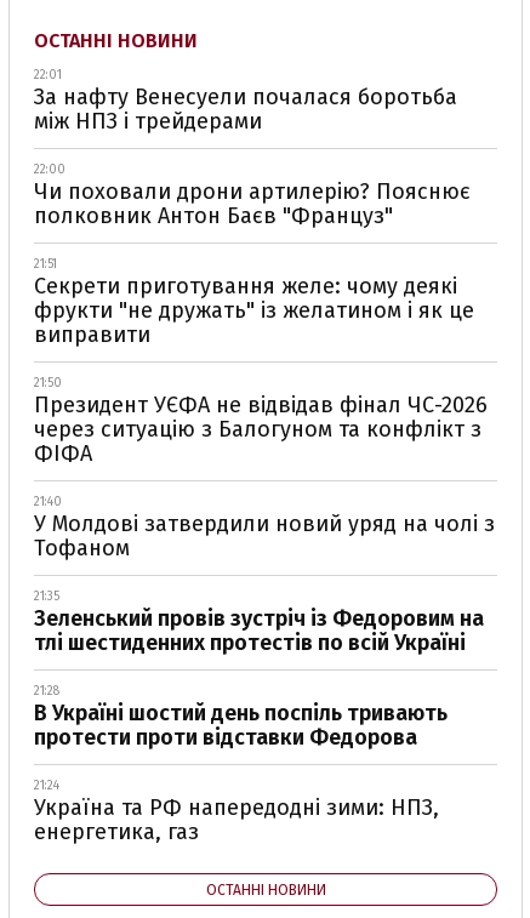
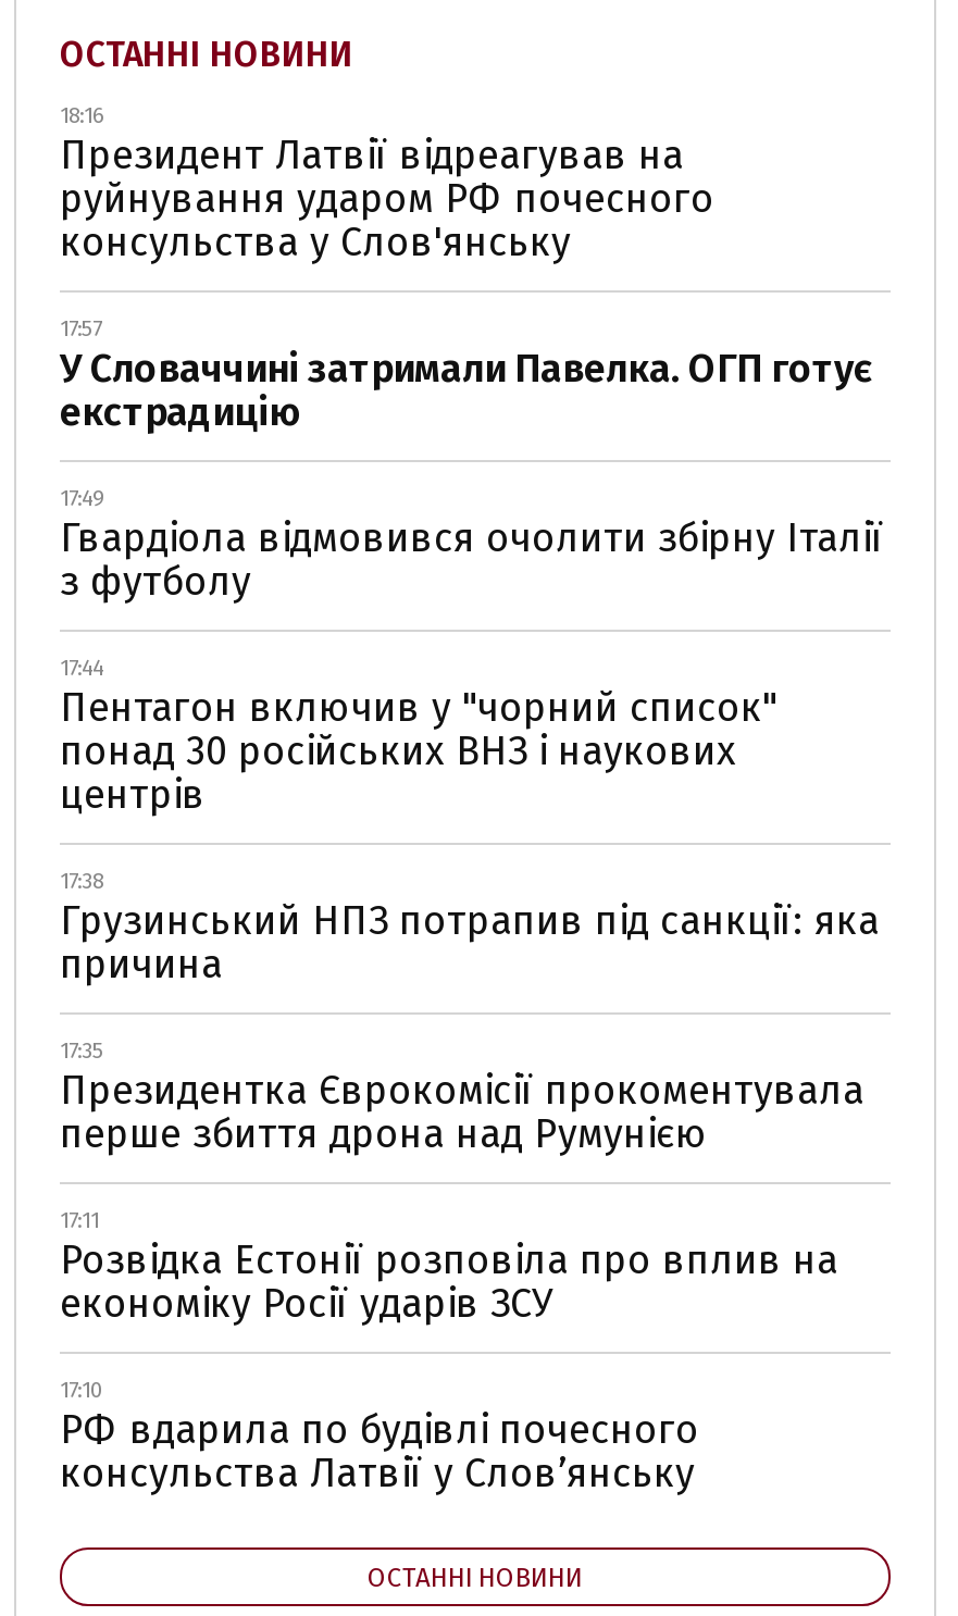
- 22:01
- За нафту Венесуели почалася боротьба
- між НПЗ і трейдерами
+ 18:16
+ Президент Латвії відреагував на
+ руйнування ударом РФ почесного
+ консульства у Слов'янську

- 22:00
- Чи поховали дрони артилерію? Пояснює
- полковник Антон Баєв "Француз"
+ 17:57
+ У Словаччині затримали Павелка. ОГП готує
+ екстрадицію

- 21:51
- Секрети приготування желе: чому деякі
- фрукти "не дружать" із желатином і як це
- виправити
+ 17:49
+ Гвардіола відмовився очолити збірну Італії
+ з футболу

- 21:50
- Президент УЄФА не відвідав фінал ЧС-2026
- через ситуацію з Балогуном та конфлікт з
- ФІФА
+ 17:44
+ Пентагон включив у "чорний список"
+ понад 30 російських ВНЗ і наукових
+ центрів

- 21:40
- У Молдові затвердили новий уряд на чолі з
- Тофаном
+ 17:38
+ Грузинський НПЗ потрапив під санкції: яка
+ причина

- 21:35
- Зеленський провів зустріч із Федоровим на
- тлі шестиденних протестів по всій Україні
+ 17:35
+ Президентка Єврокомісії прокоментувала
+ перше збиття дрона над Румунією

- 21:28
- В Україні шостий день поспіль тривають
- протести проти відставки Федорова
+ 17:11
+ Розвідка Естонії розповіла про вплив на
+ економіку Росії ударів ЗСУ

- 21:24
- Україна та РФ напередодні зими: НПЗ,
- енергетика, газ
+ 17:10
+ РФ вдарила по будівлі почесного
+ консульства Латвії у Слов’янську
